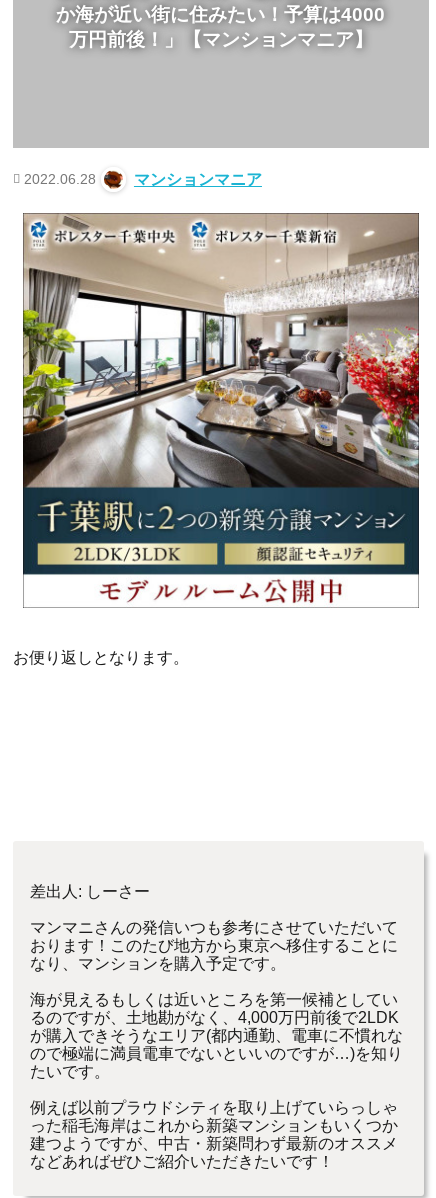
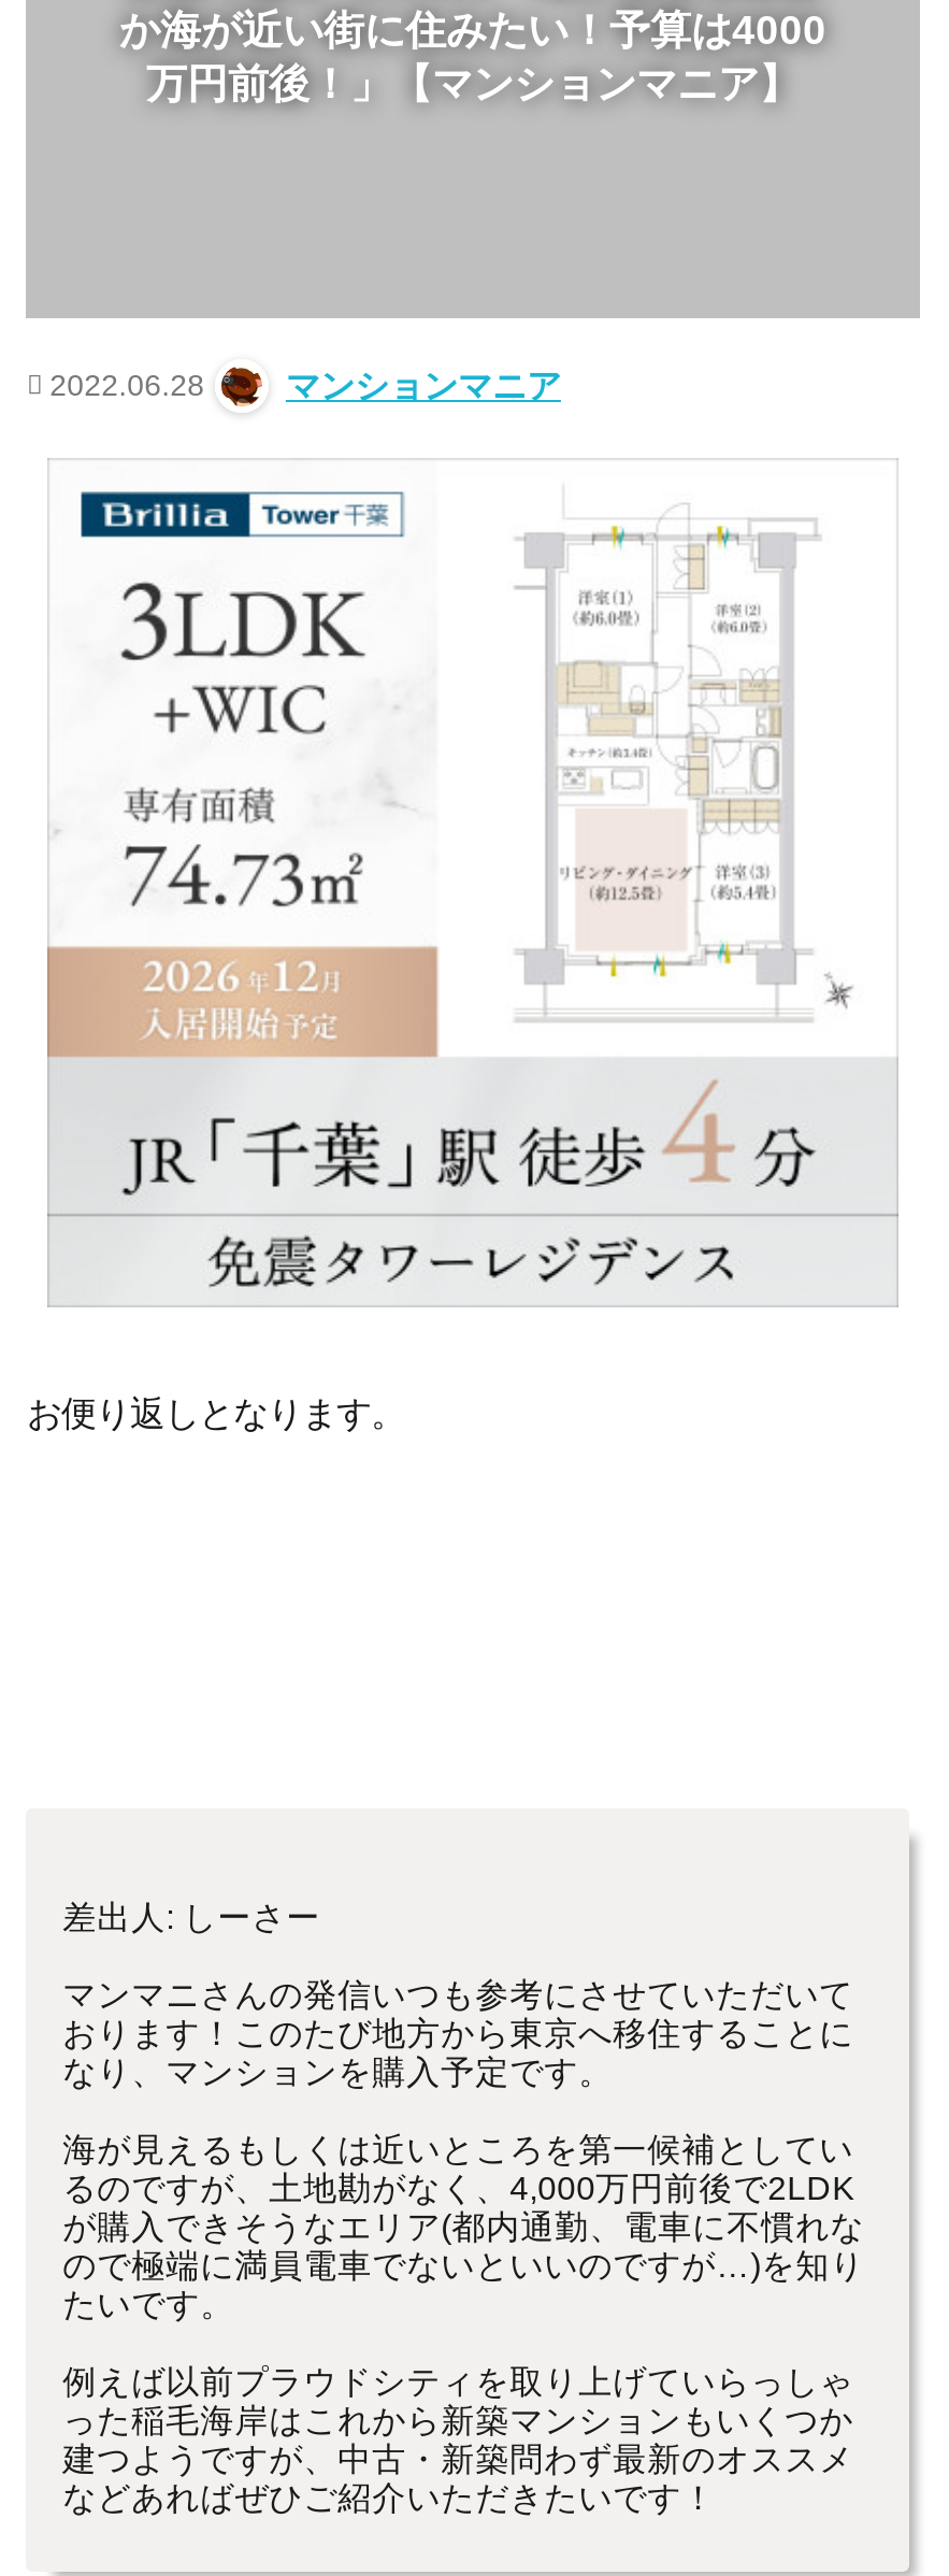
- [image]
+ [image]
